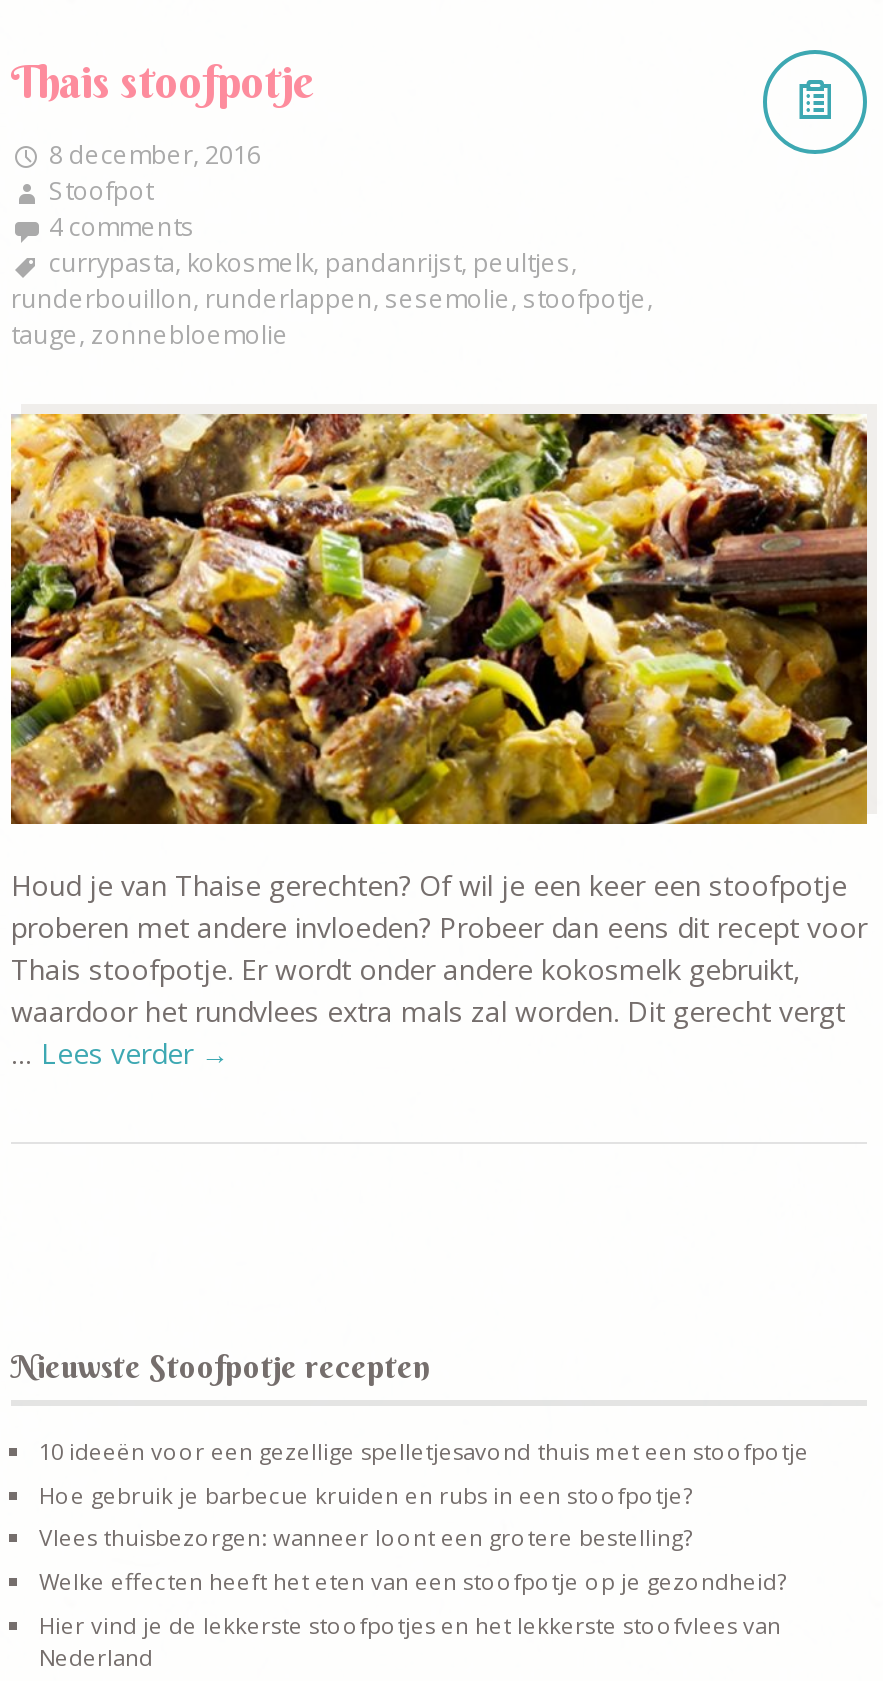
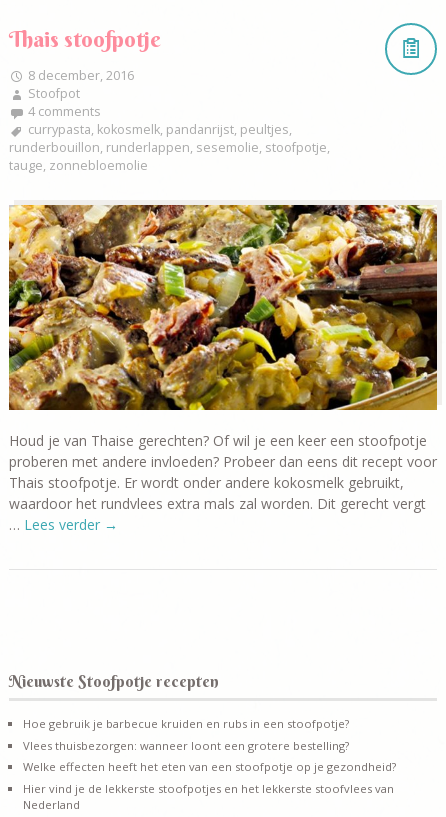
- 10 ideeën voor een gezellige spelletjesavond thuis met een stoofpotje
